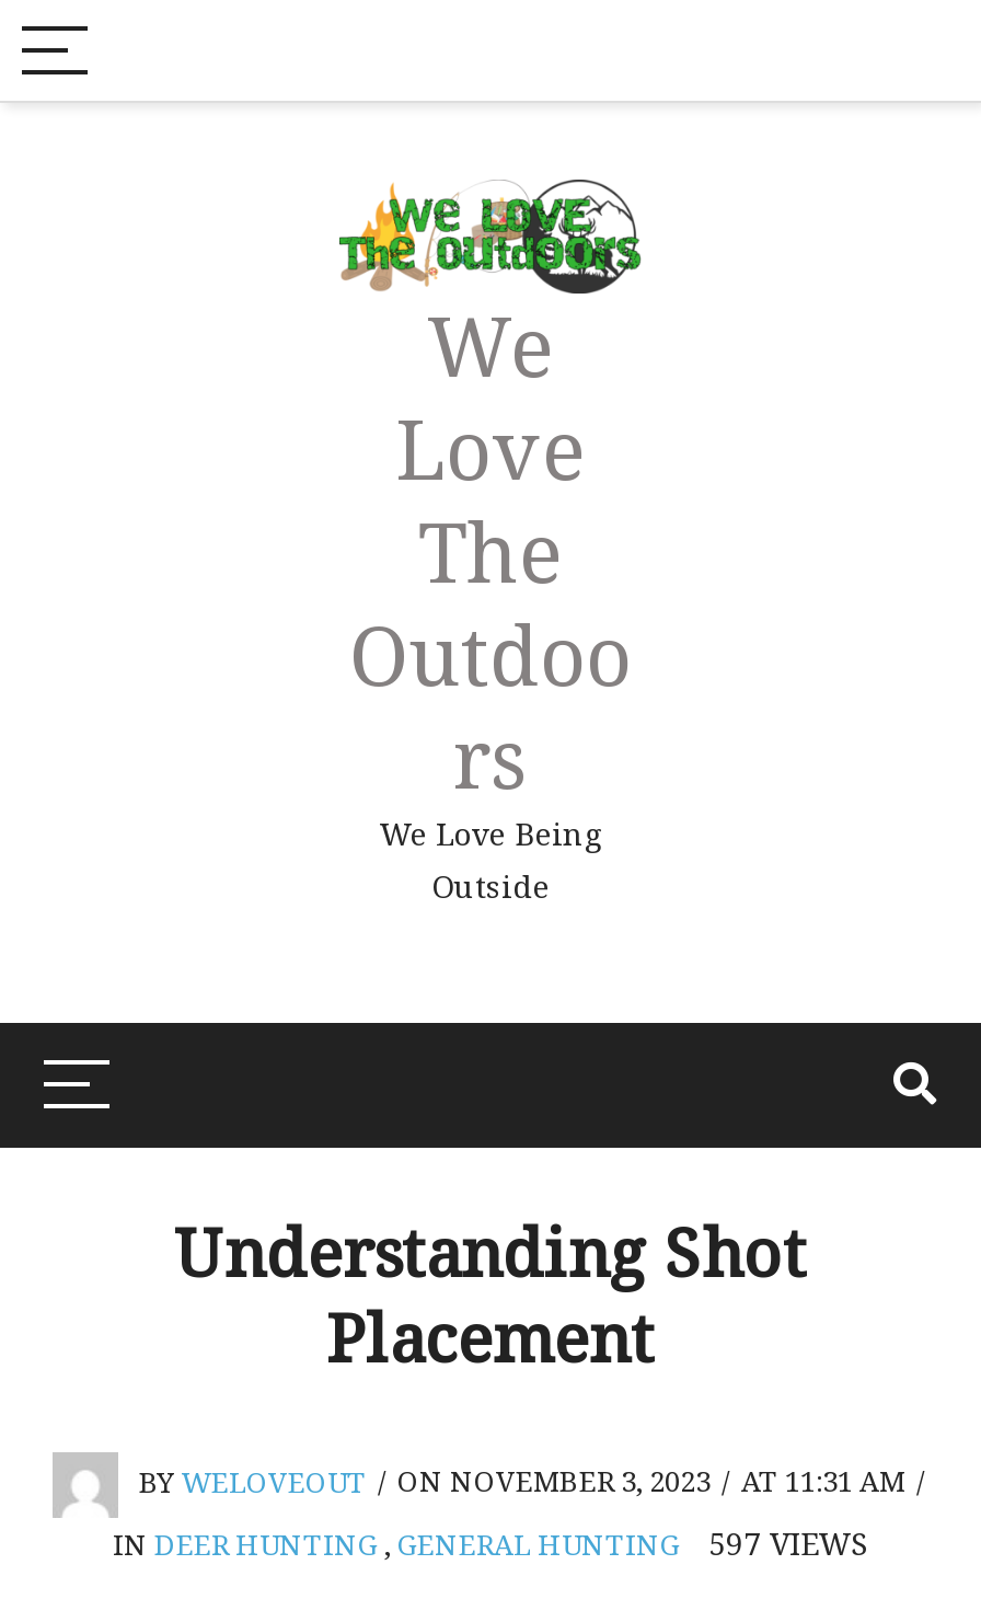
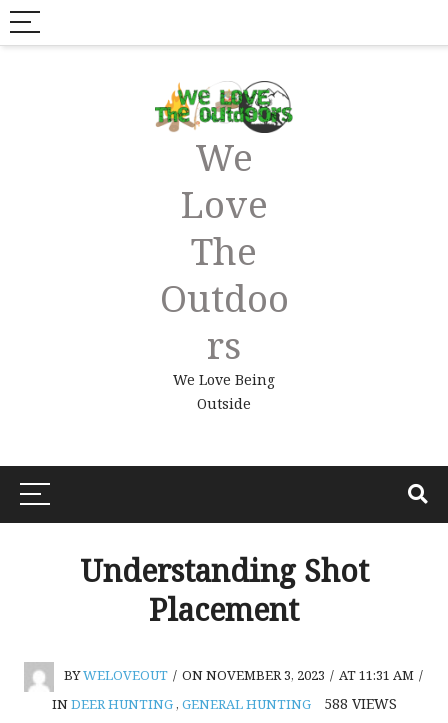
- IN DEER HUNTING, GENERAL HUNTING 597 VIEWS
+ IN DEER HUNTING, GENERAL HUNTING 588 VIEWS
